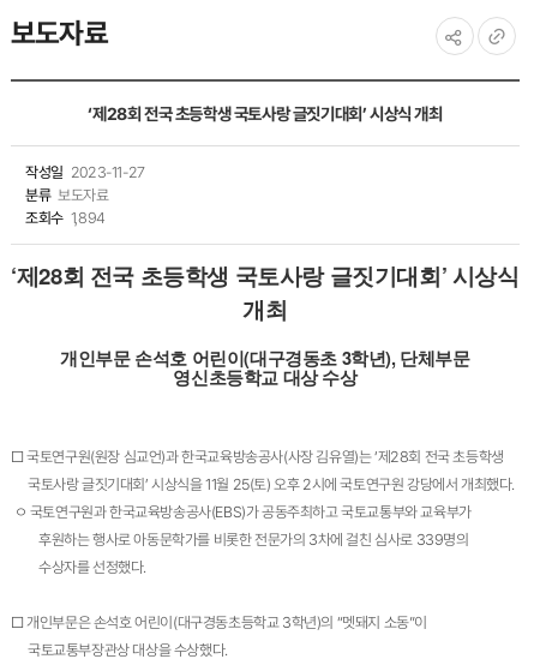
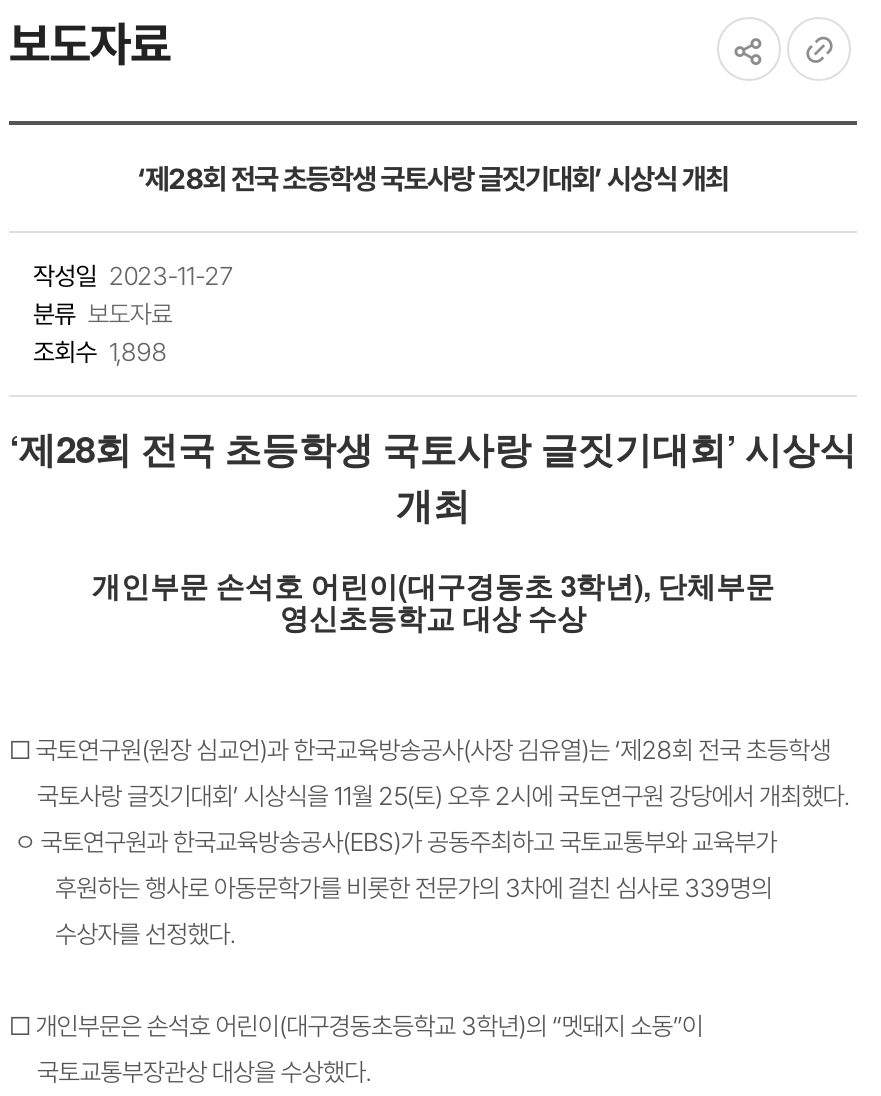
- 조회수 1,894
+ 조회수 1,898
